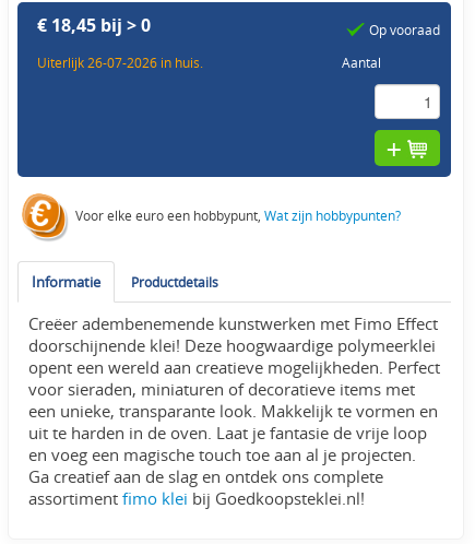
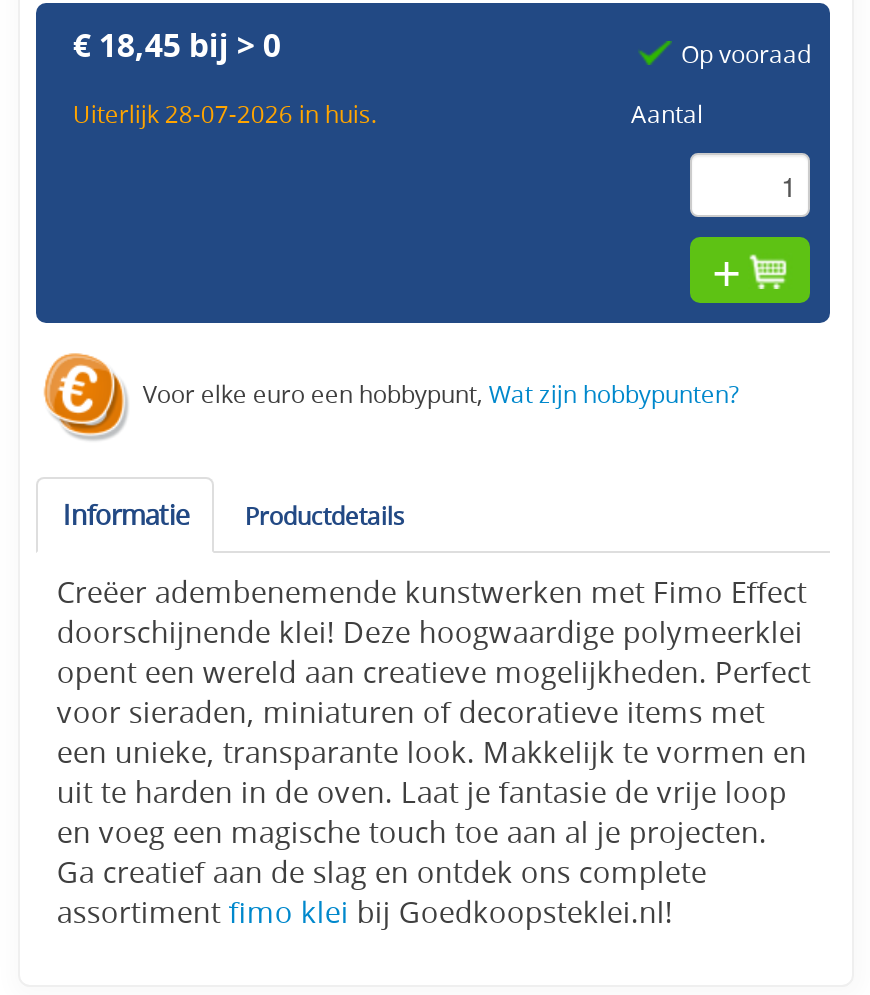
- Uiterlijk 26-07-2026 in huis.
+ Uiterlijk 28-07-2026 in huis.
